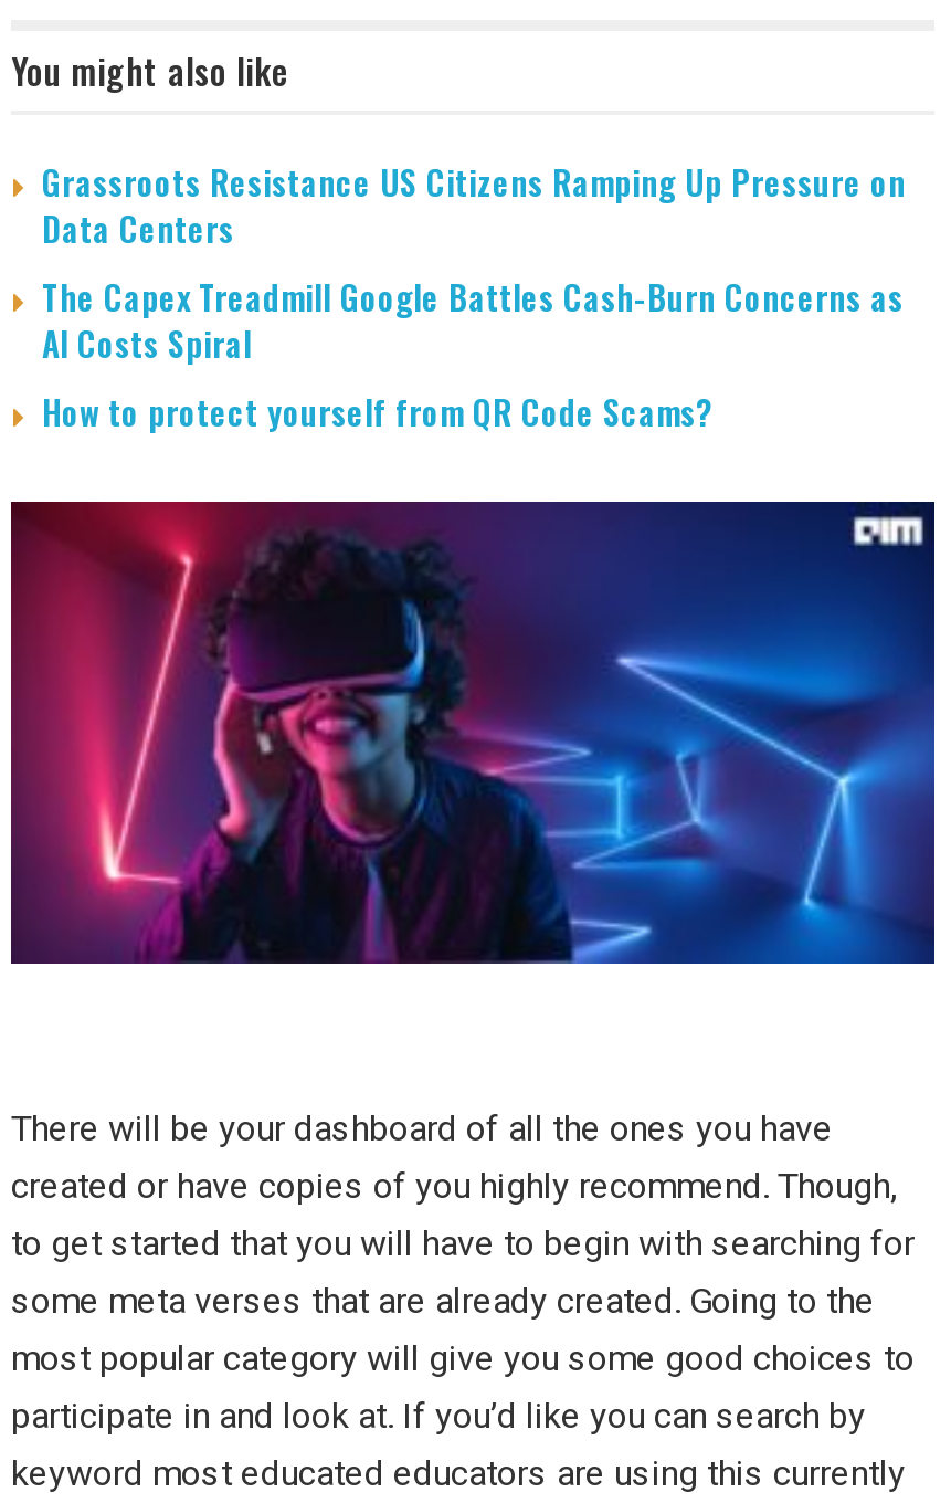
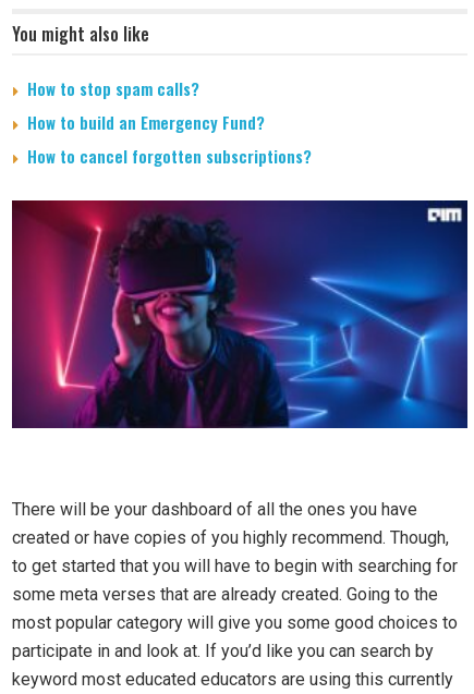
- Grassroots Resistance US Citizens Ramping Up Pressure on
- Data Centers
- The Capex Treadmill Google Battles Cash-Burn Concerns as
- AI Costs Spiral
- How to protect yourself from QR Code Scams?
+ How to stop spam calls?
+ How to build an Emergency Fund?
+ How to cancel forgotten subscriptions?
